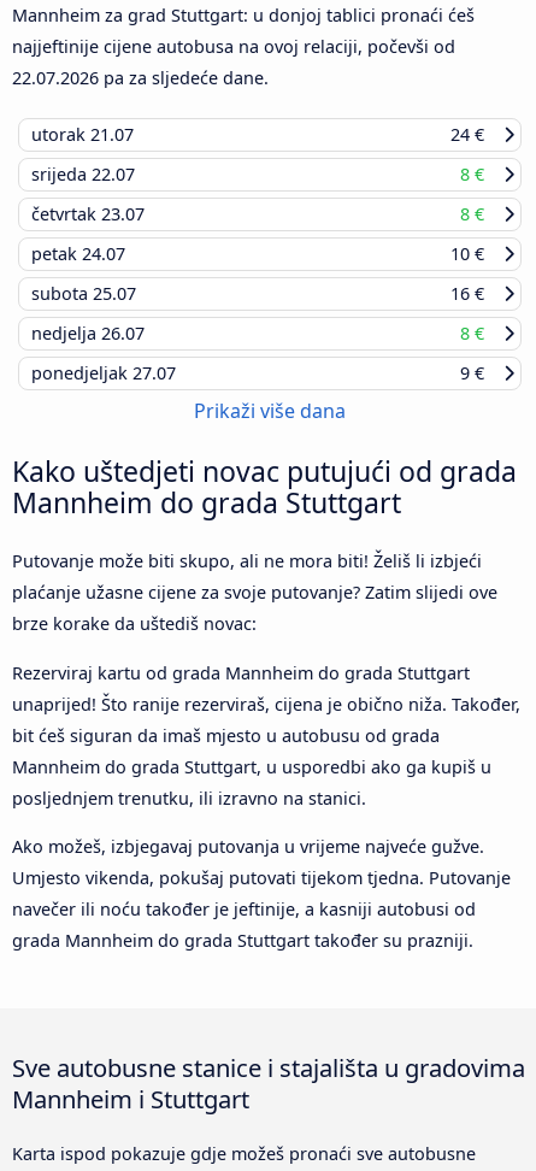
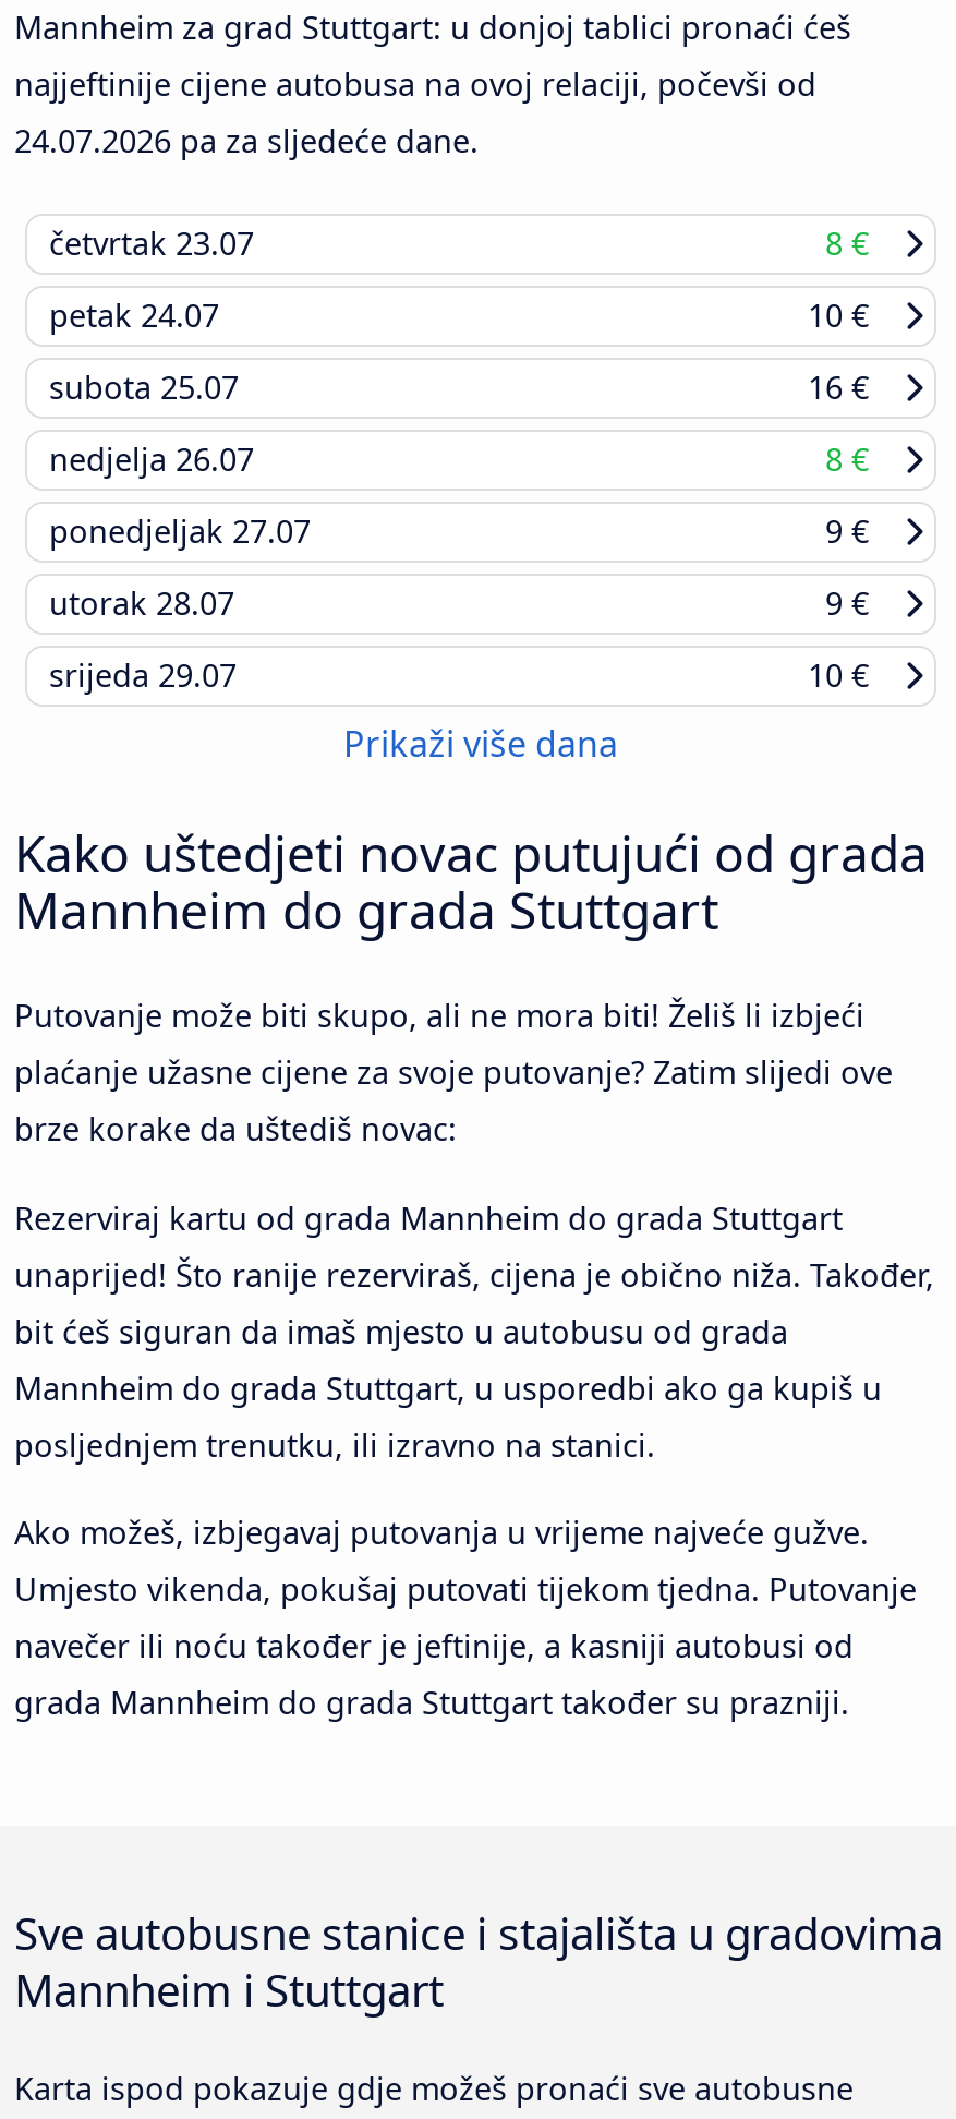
- 22.07.2026 pa za sljedeće dane.
- utorak 21.07
- 24 €
- srijeda 22.07
- 8 €
+ 24.07.2026 pa za sljedeće dane.

moved up: četvrtak 23.07 | 8 € | petak 24.07 | ... | ponedjeljak 27.07 | 9 €

+ utorak 28.07
+ 9 €
+ srijeda 29.07
+ 10 €
